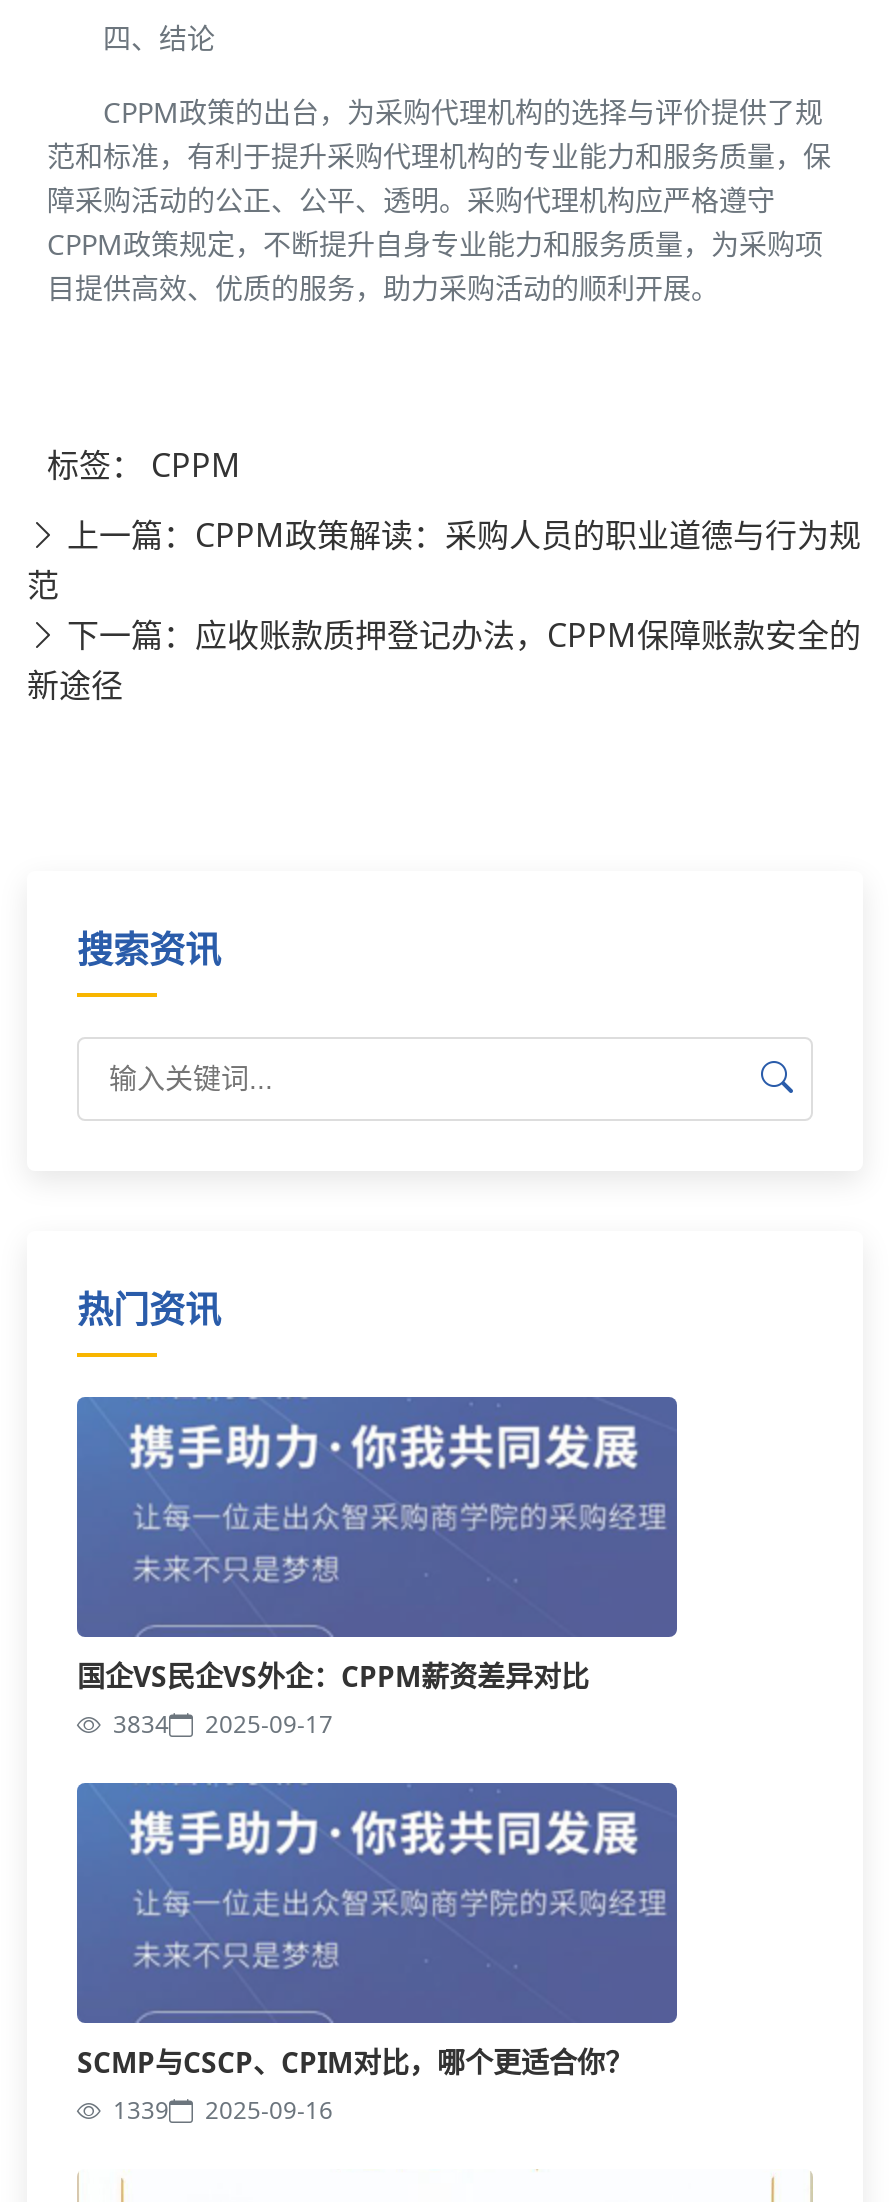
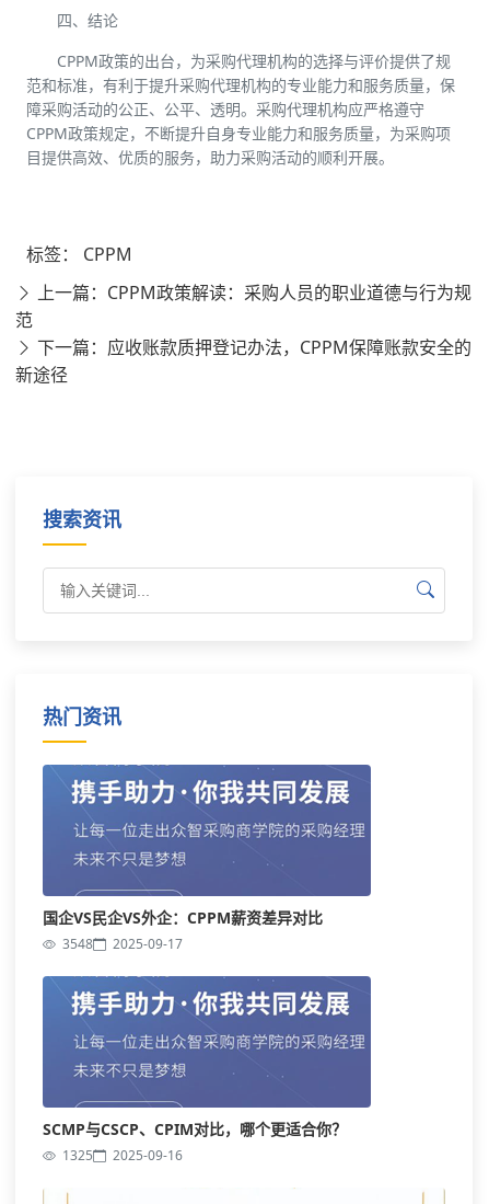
- 3834 2025-09-17
+ 3548 2025-09-17

- 1339 2025-09-16
+ 1325 2025-09-16
